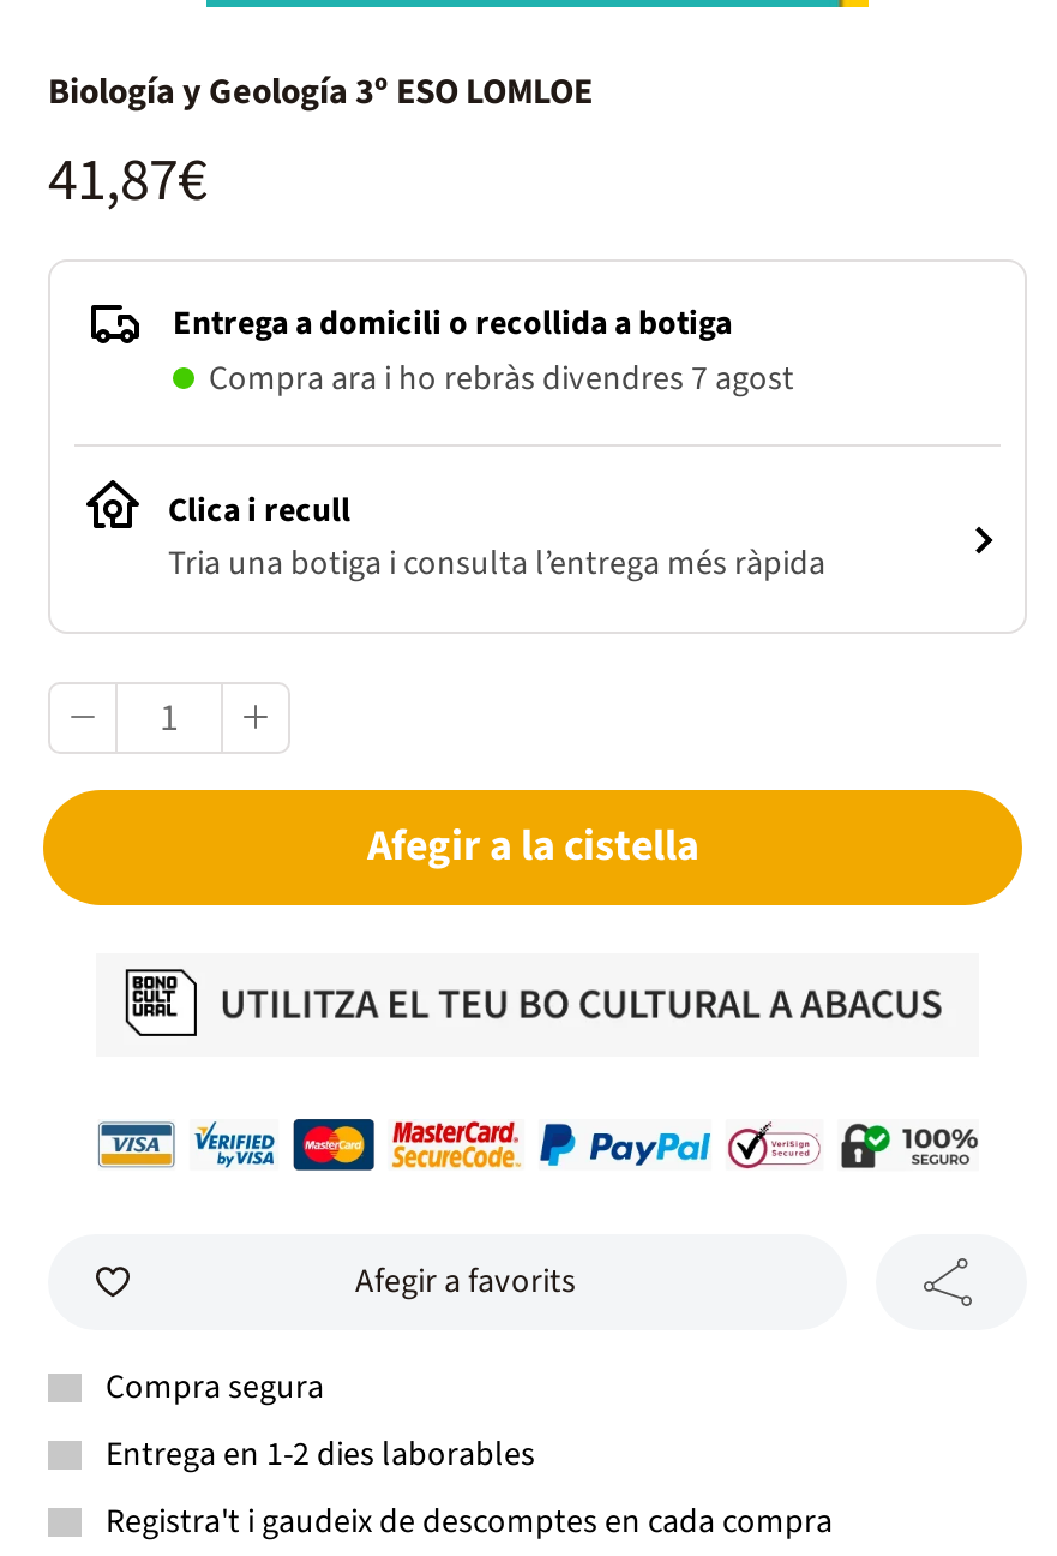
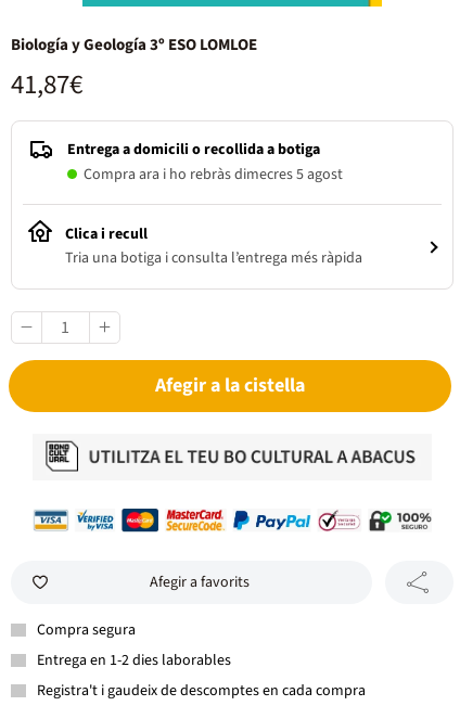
- Compra ara i ho rebràs divendres 7 agost
+ Compra ara i ho rebràs dimecres 5 agost
